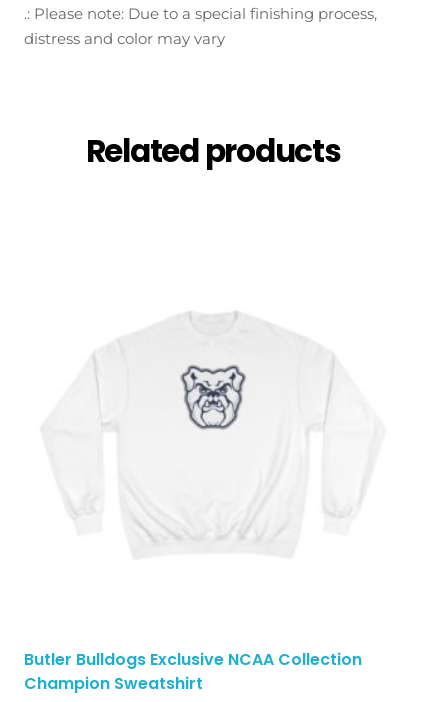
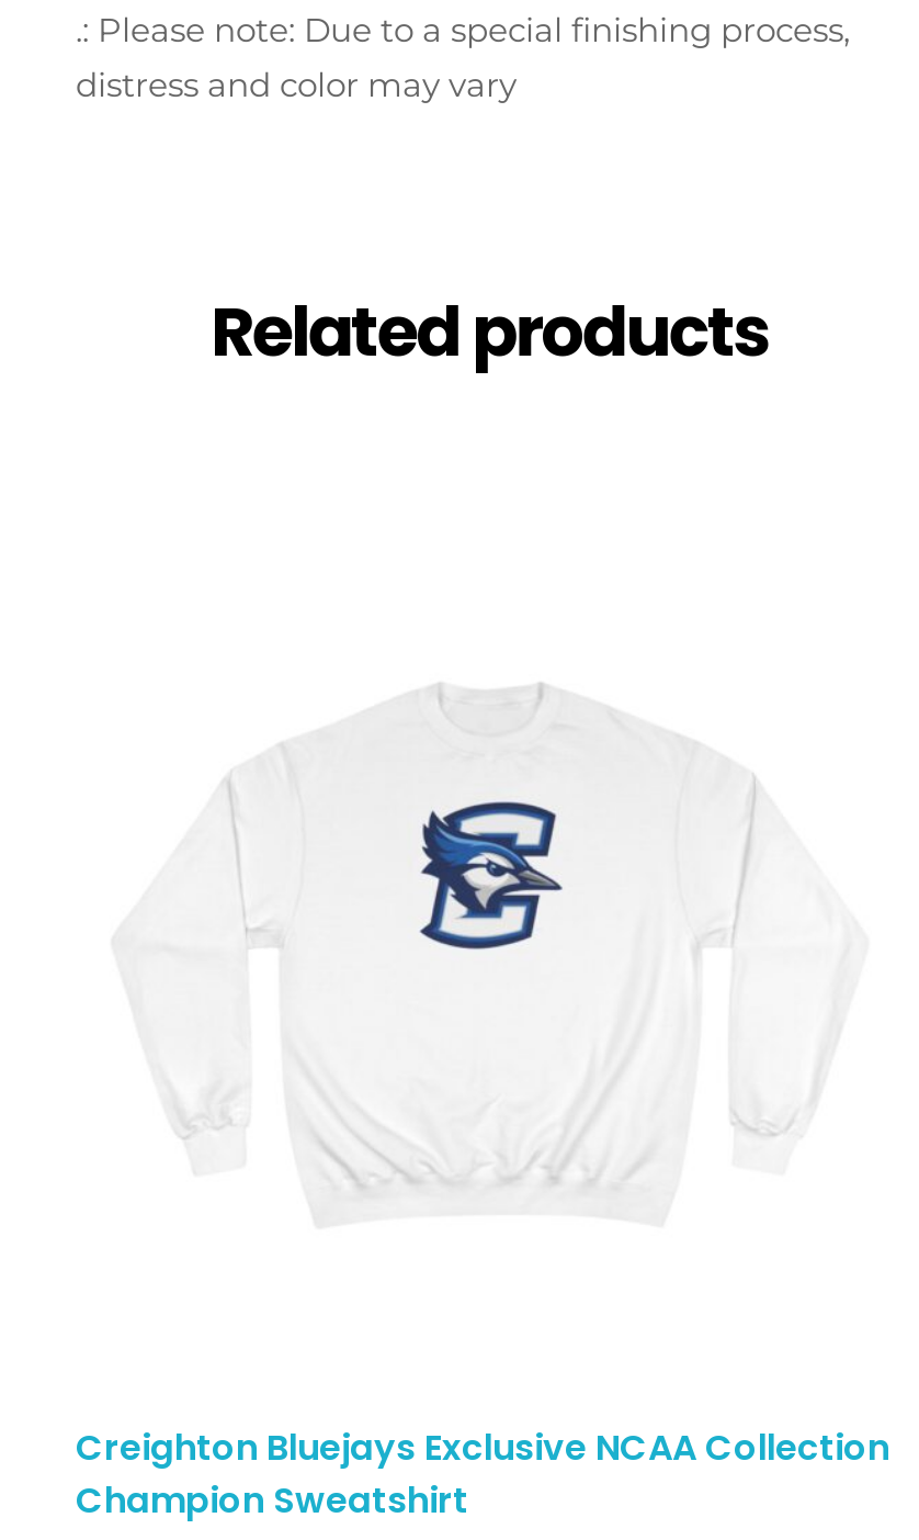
- [image]
+ [image]

- Butler Bulldogs Exclusive NCAA Collection
+ Creighton Bluejays Exclusive NCAA Collection
